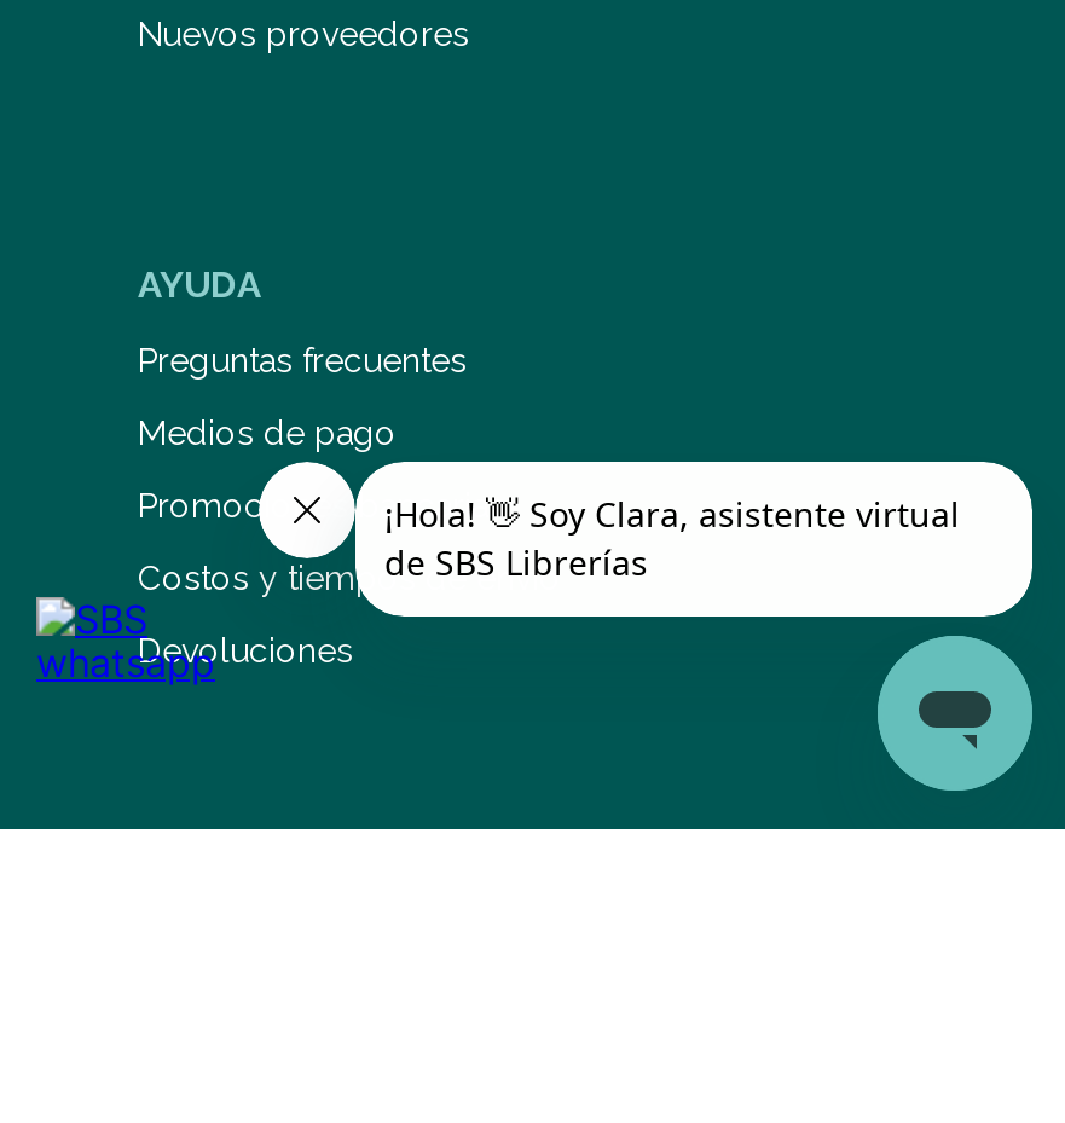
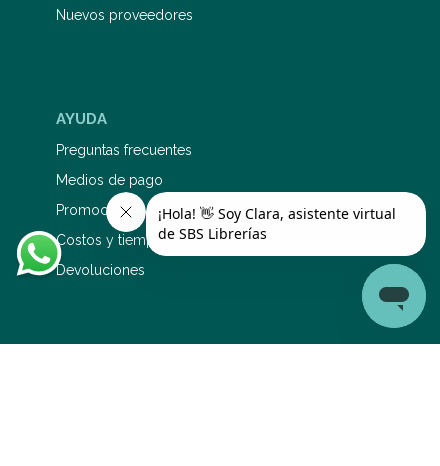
- [image]
+ [image]
